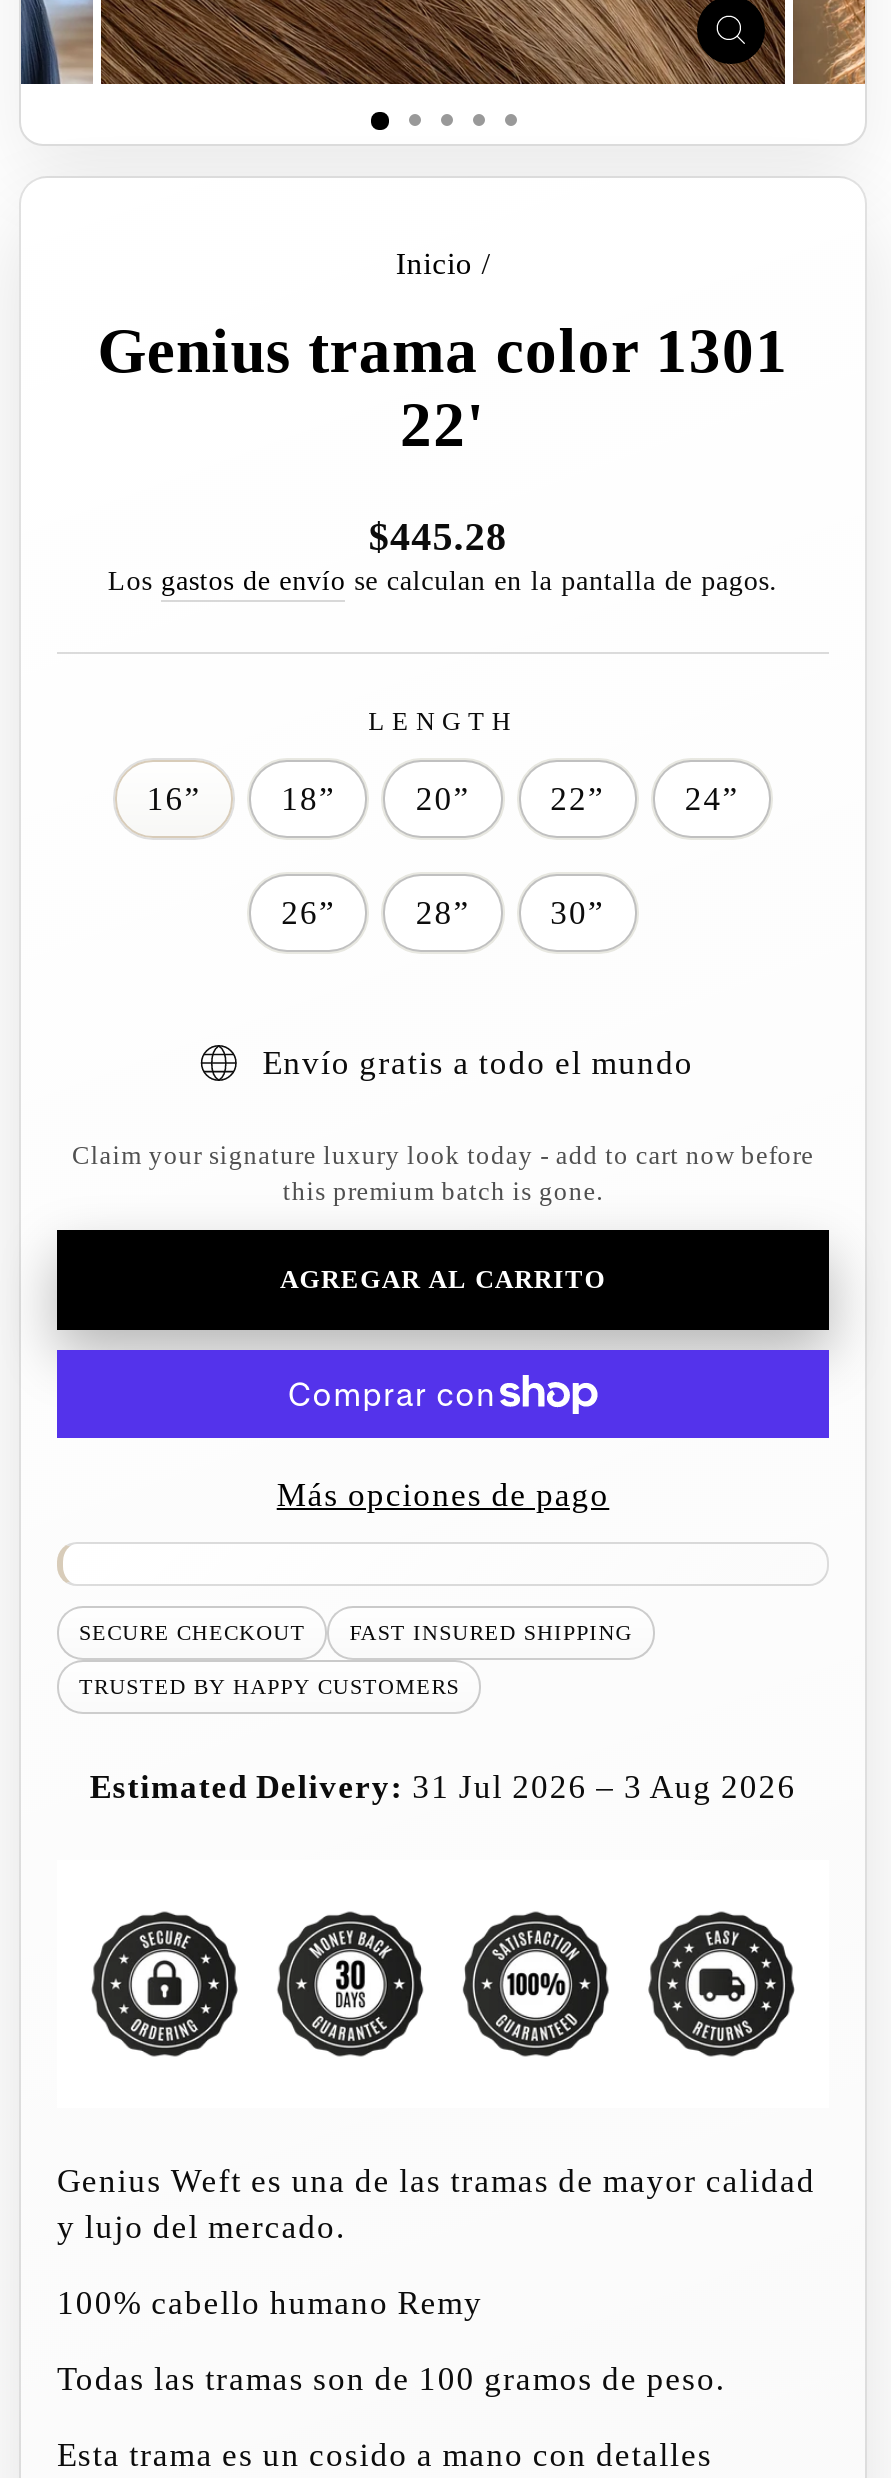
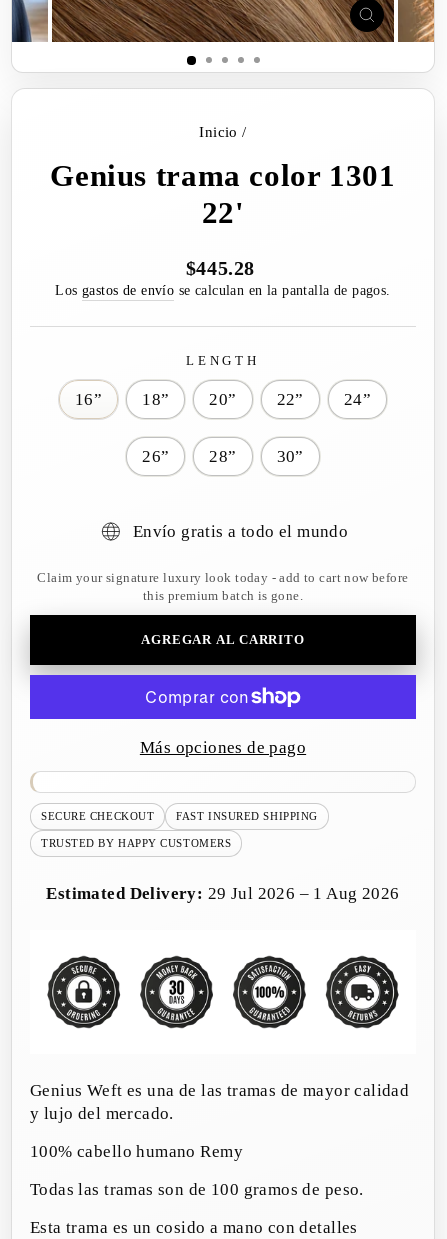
- Estimated Delivery: 31 Jul 2026 – 3 Aug 2026
+ Estimated Delivery: 29 Jul 2026 – 1 Aug 2026
